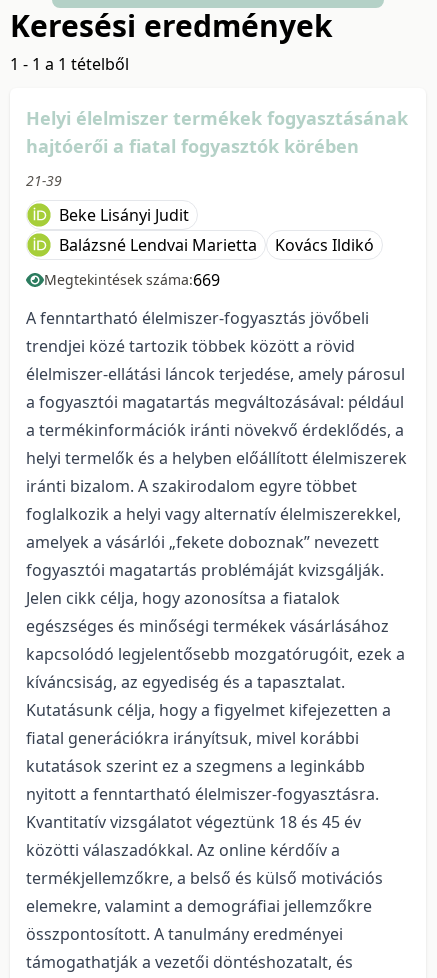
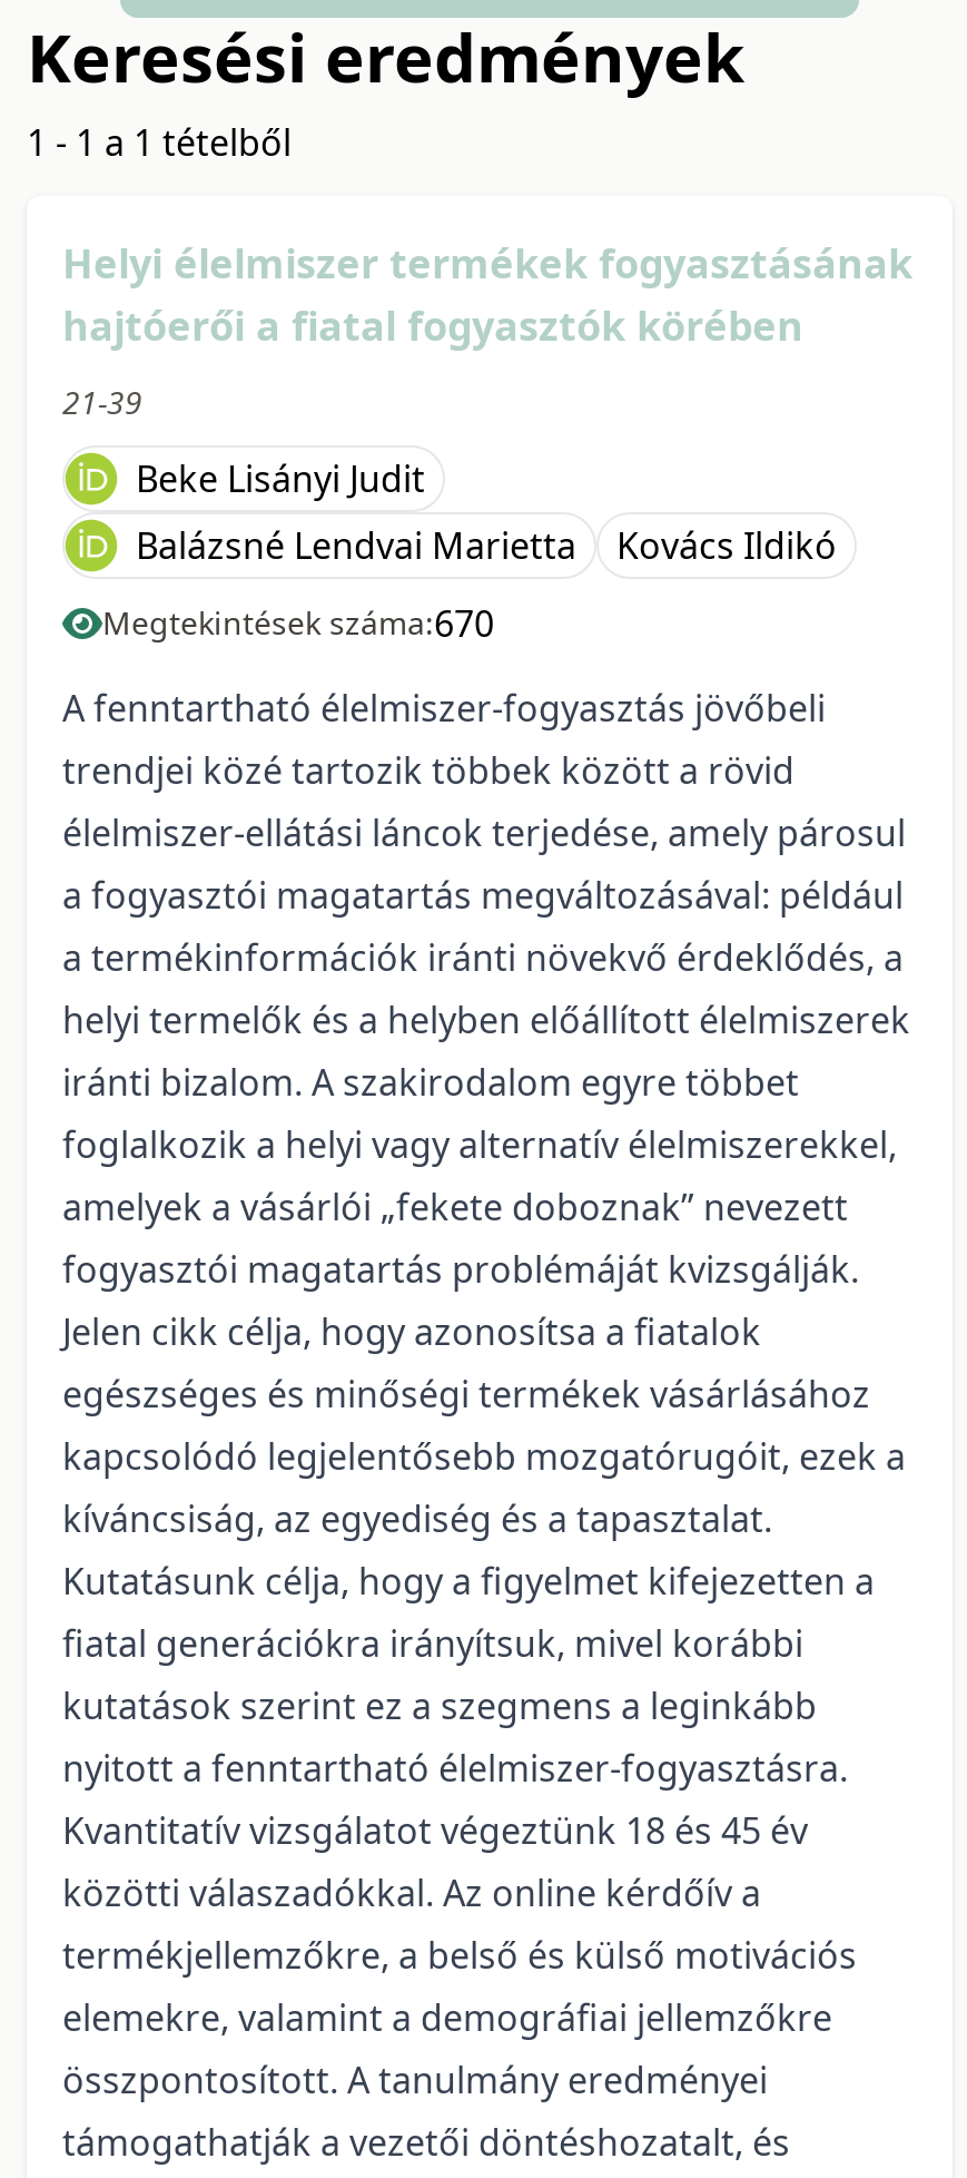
- Megtekintések száma:669
+ Megtekintések száma:670
